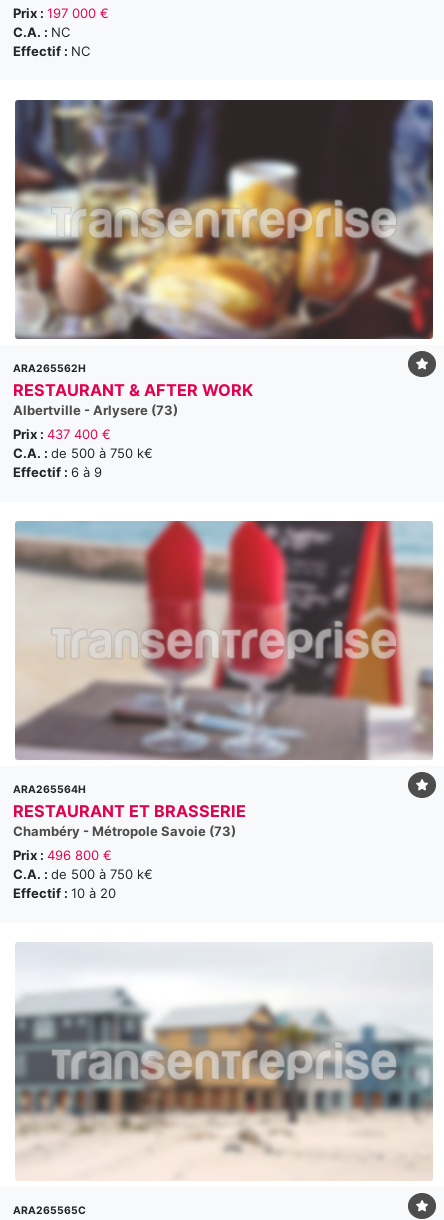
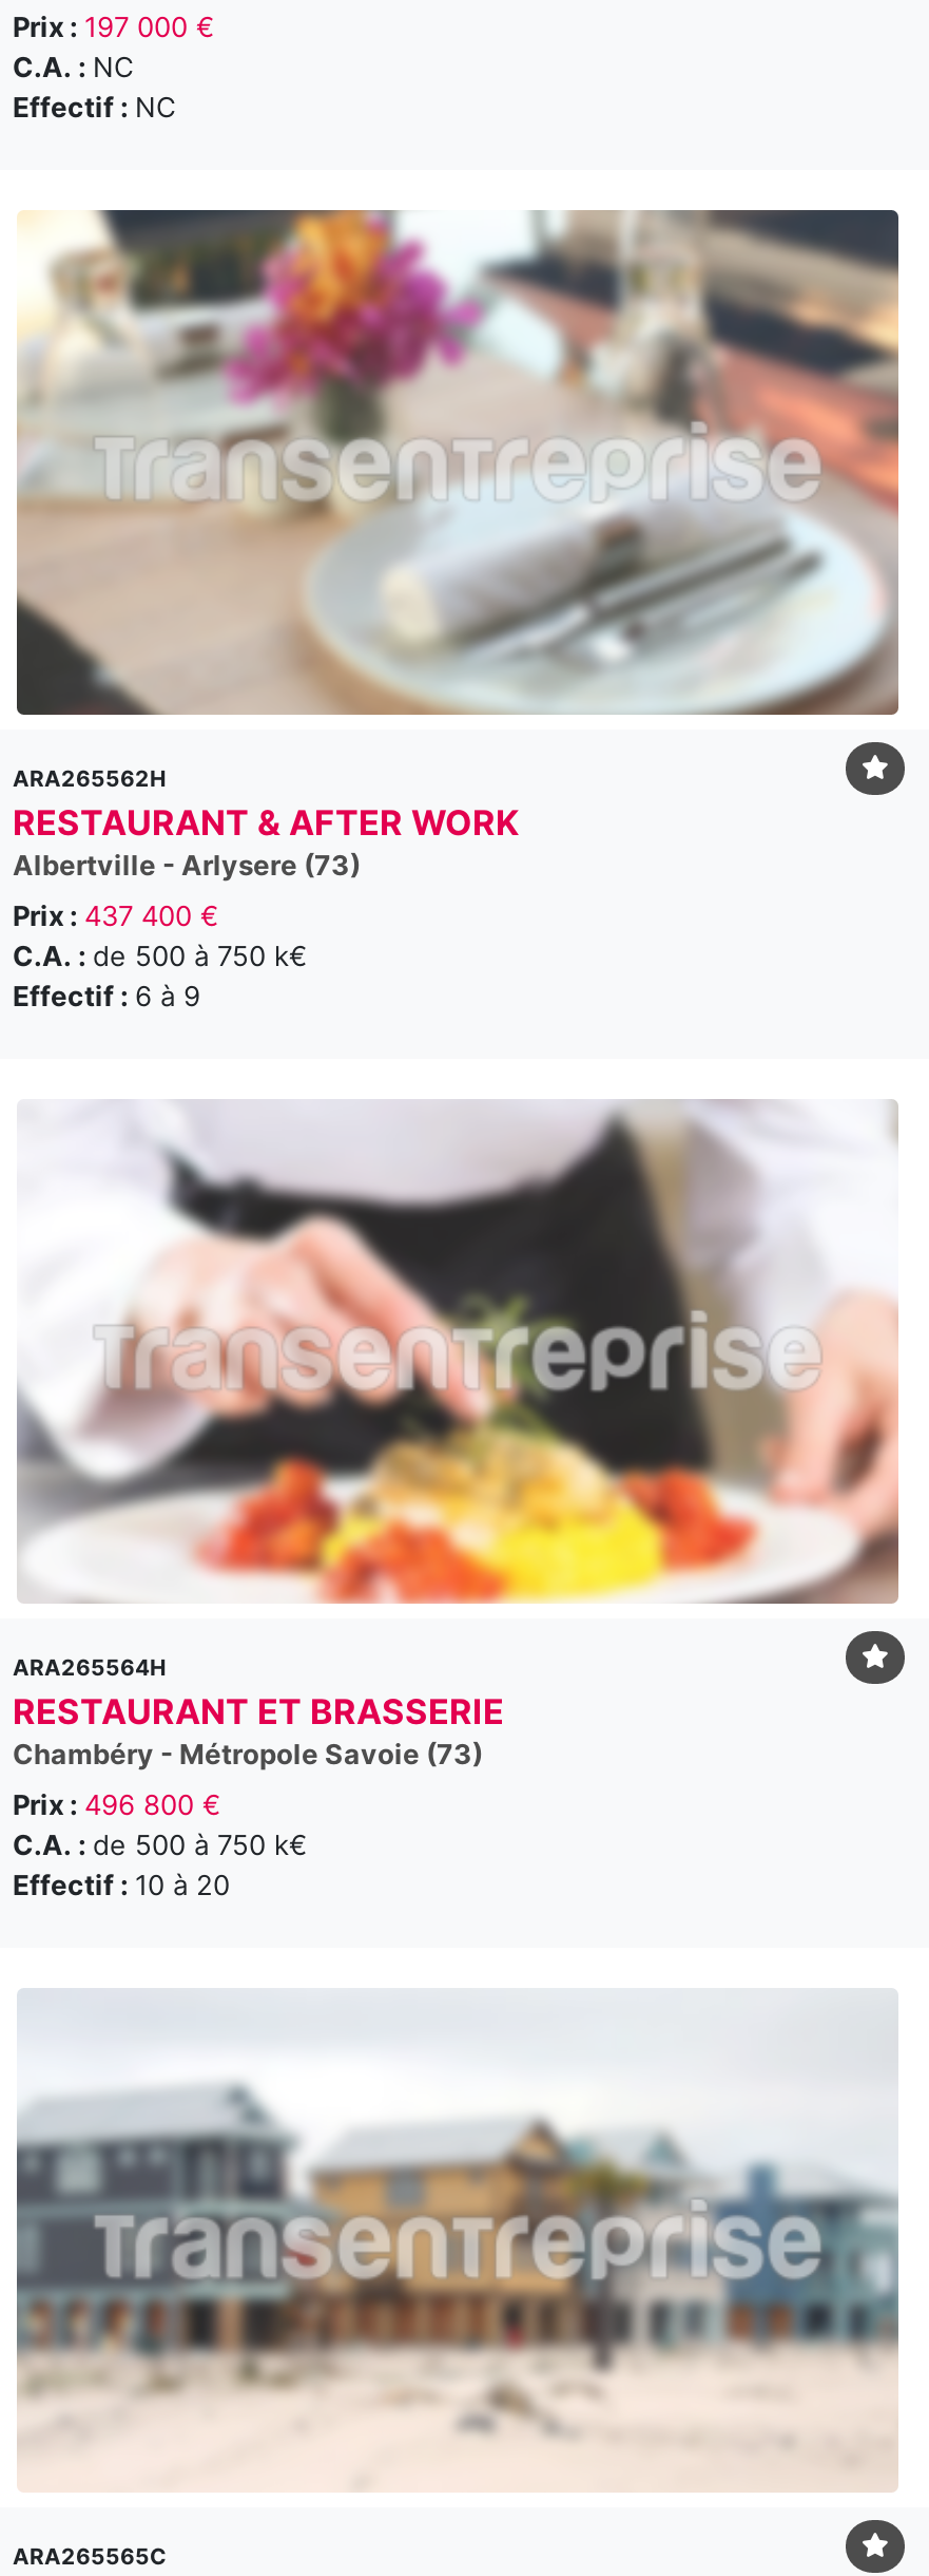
- [image]
+ [image]

- [image]
+ [image]
